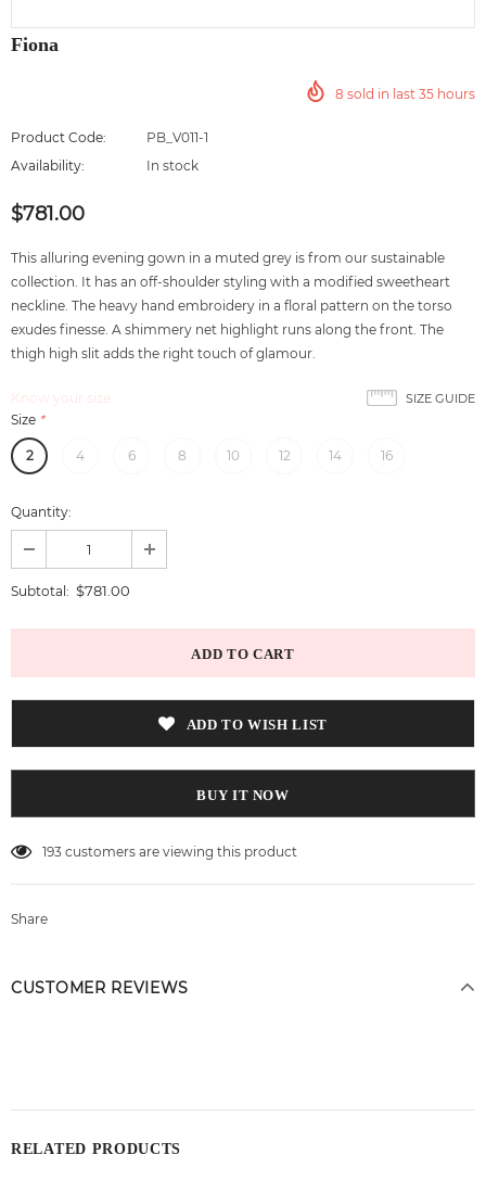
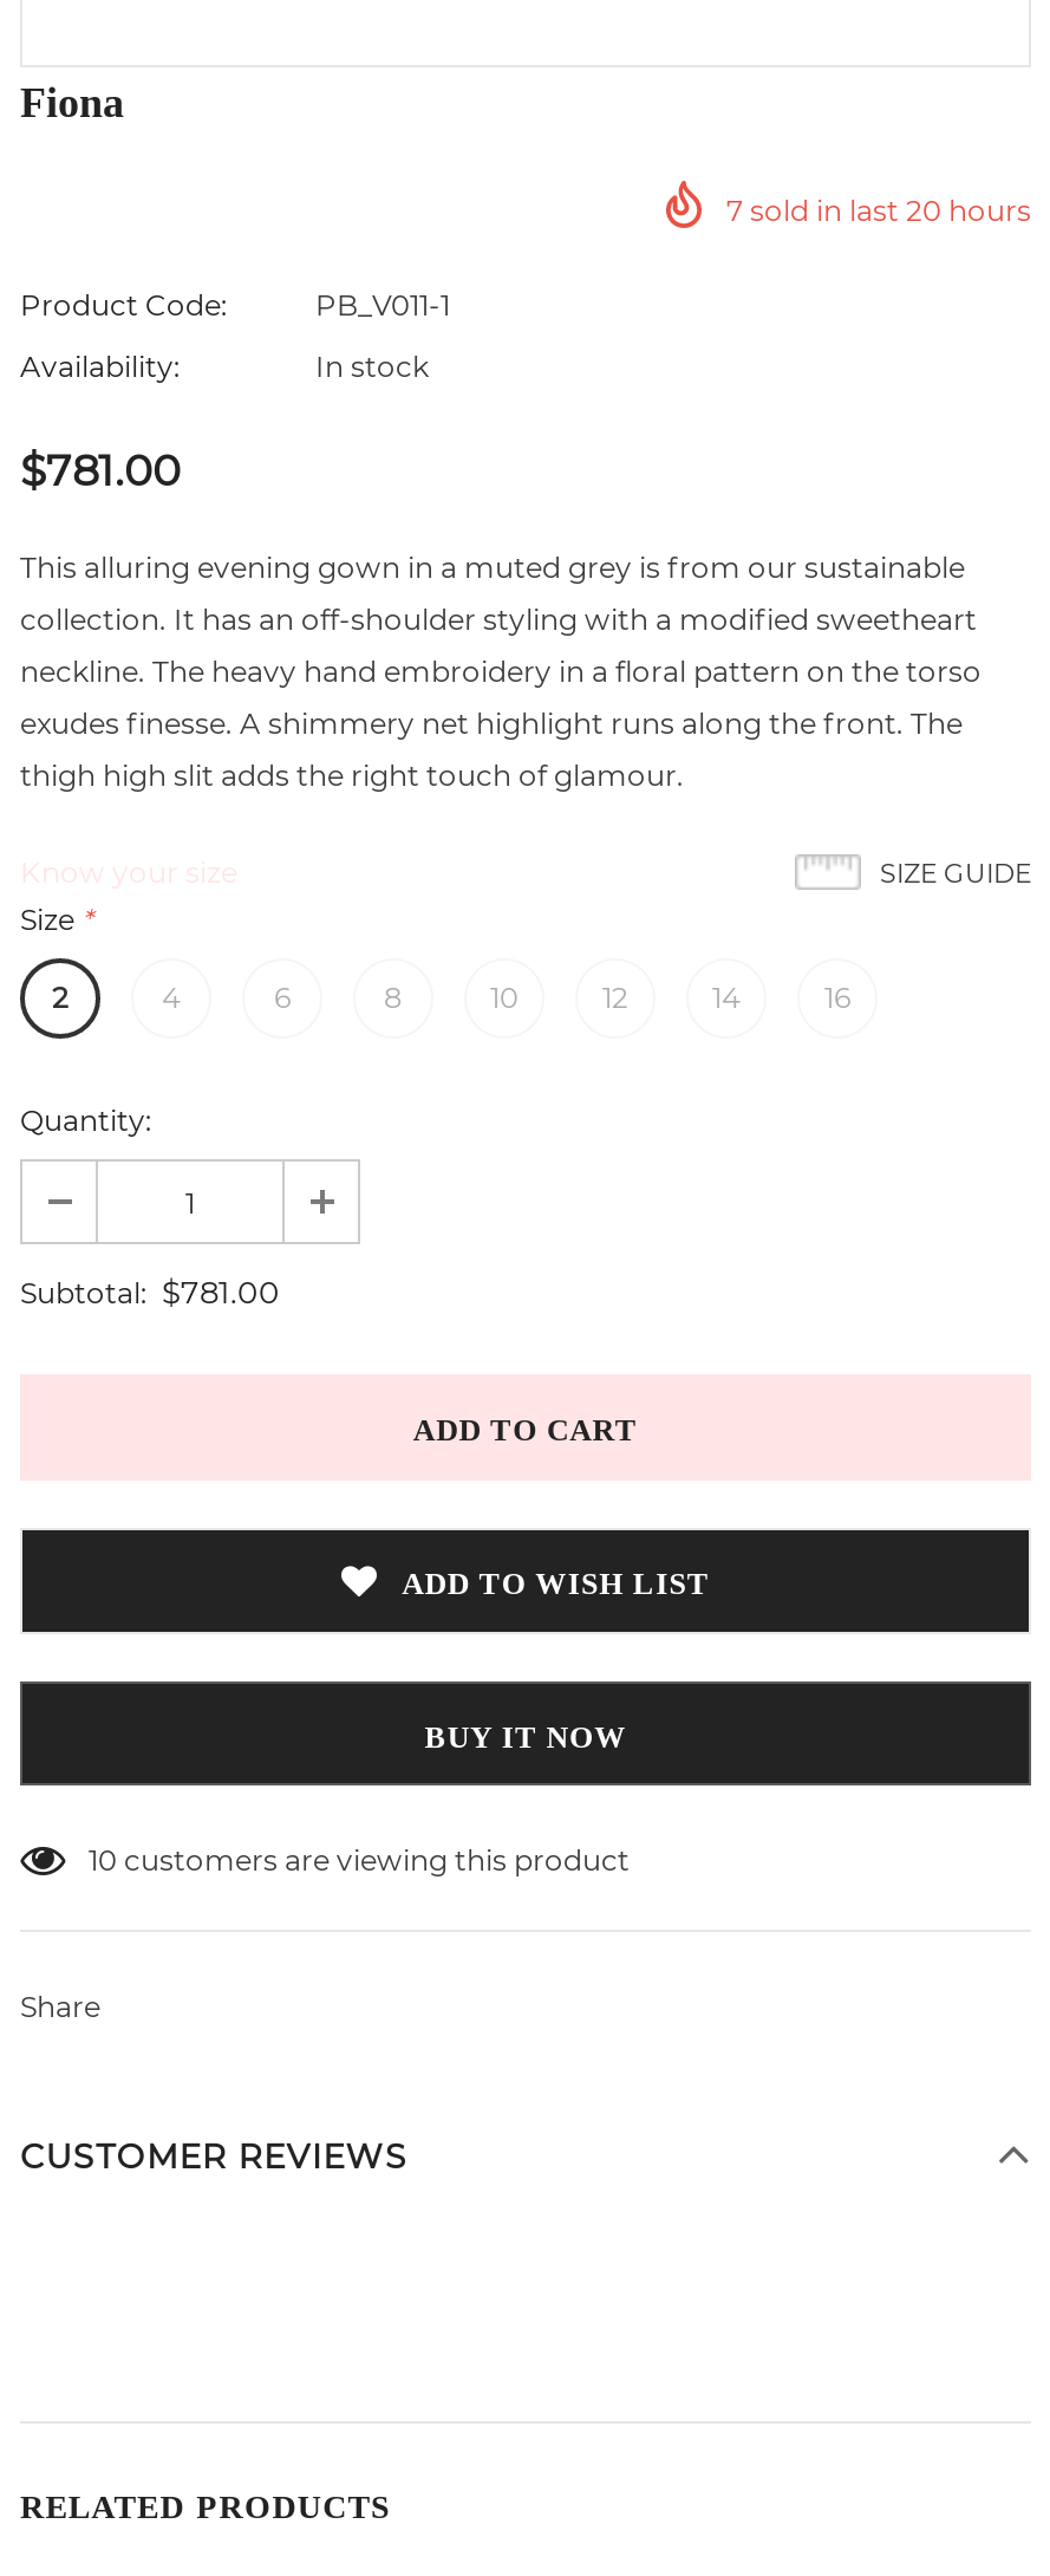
- 8 sold in last 35 hours
+ 7 sold in last 20 hours

- 193 customers are viewing this product
+ 10 customers are viewing this product
